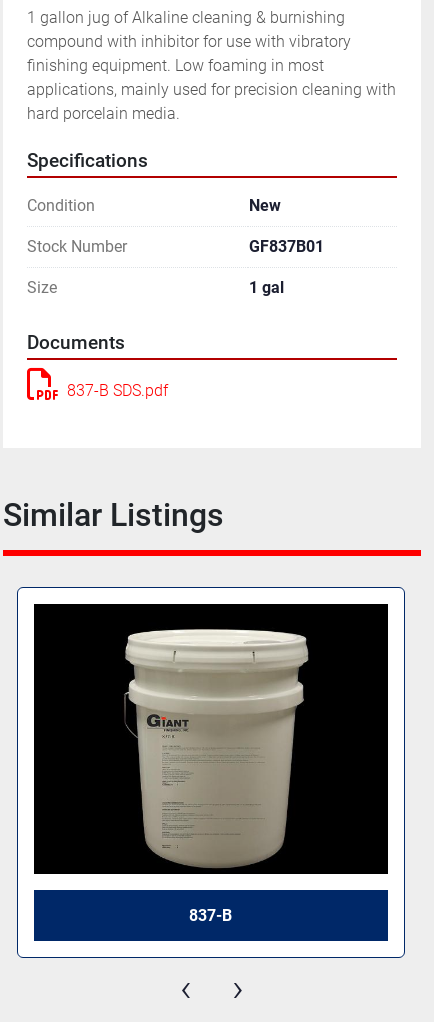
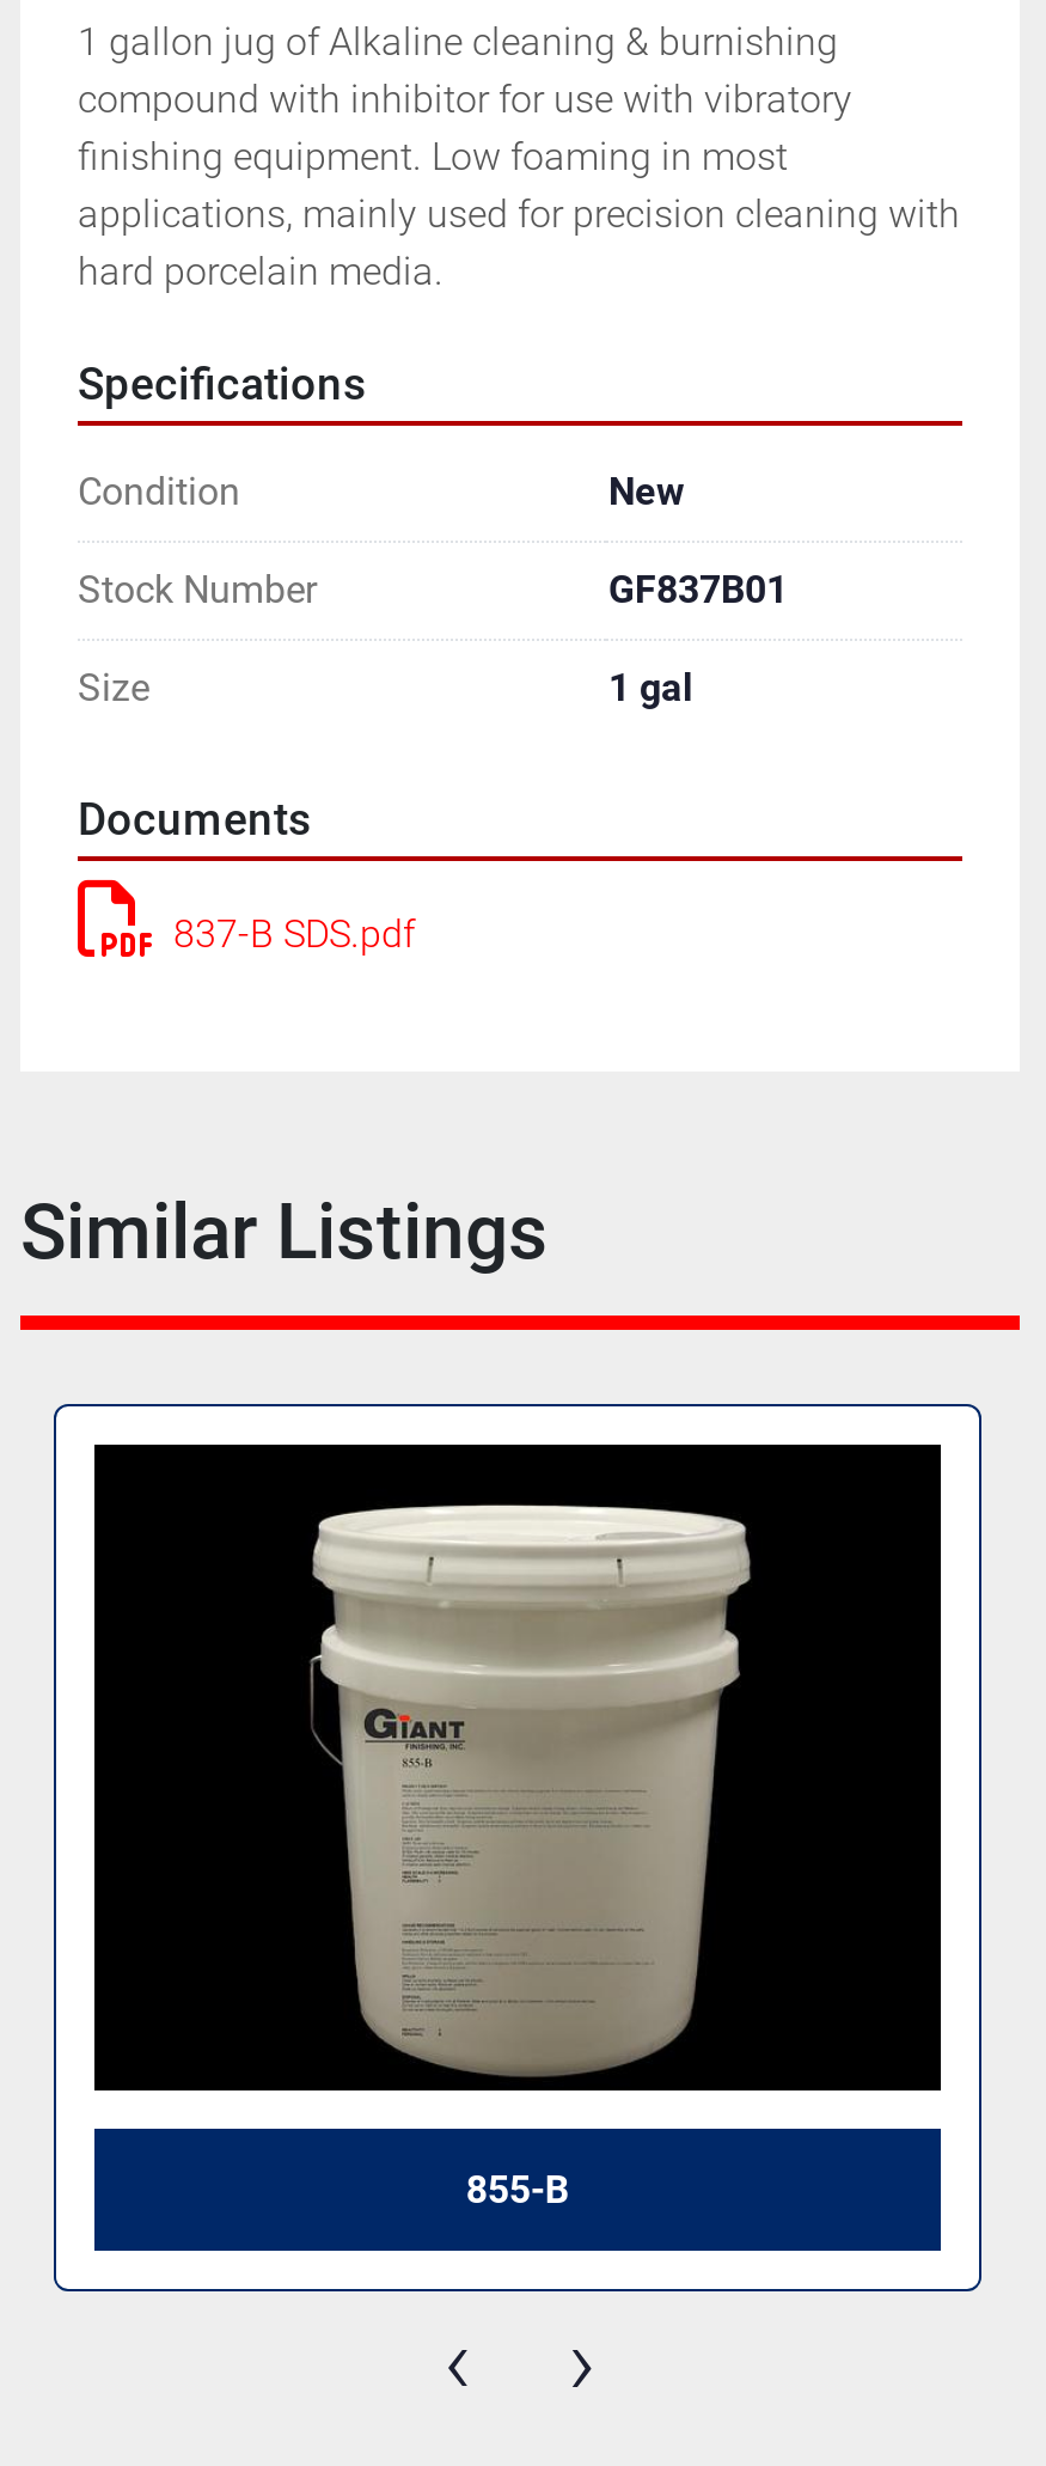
- 837-B
+ 855-B
